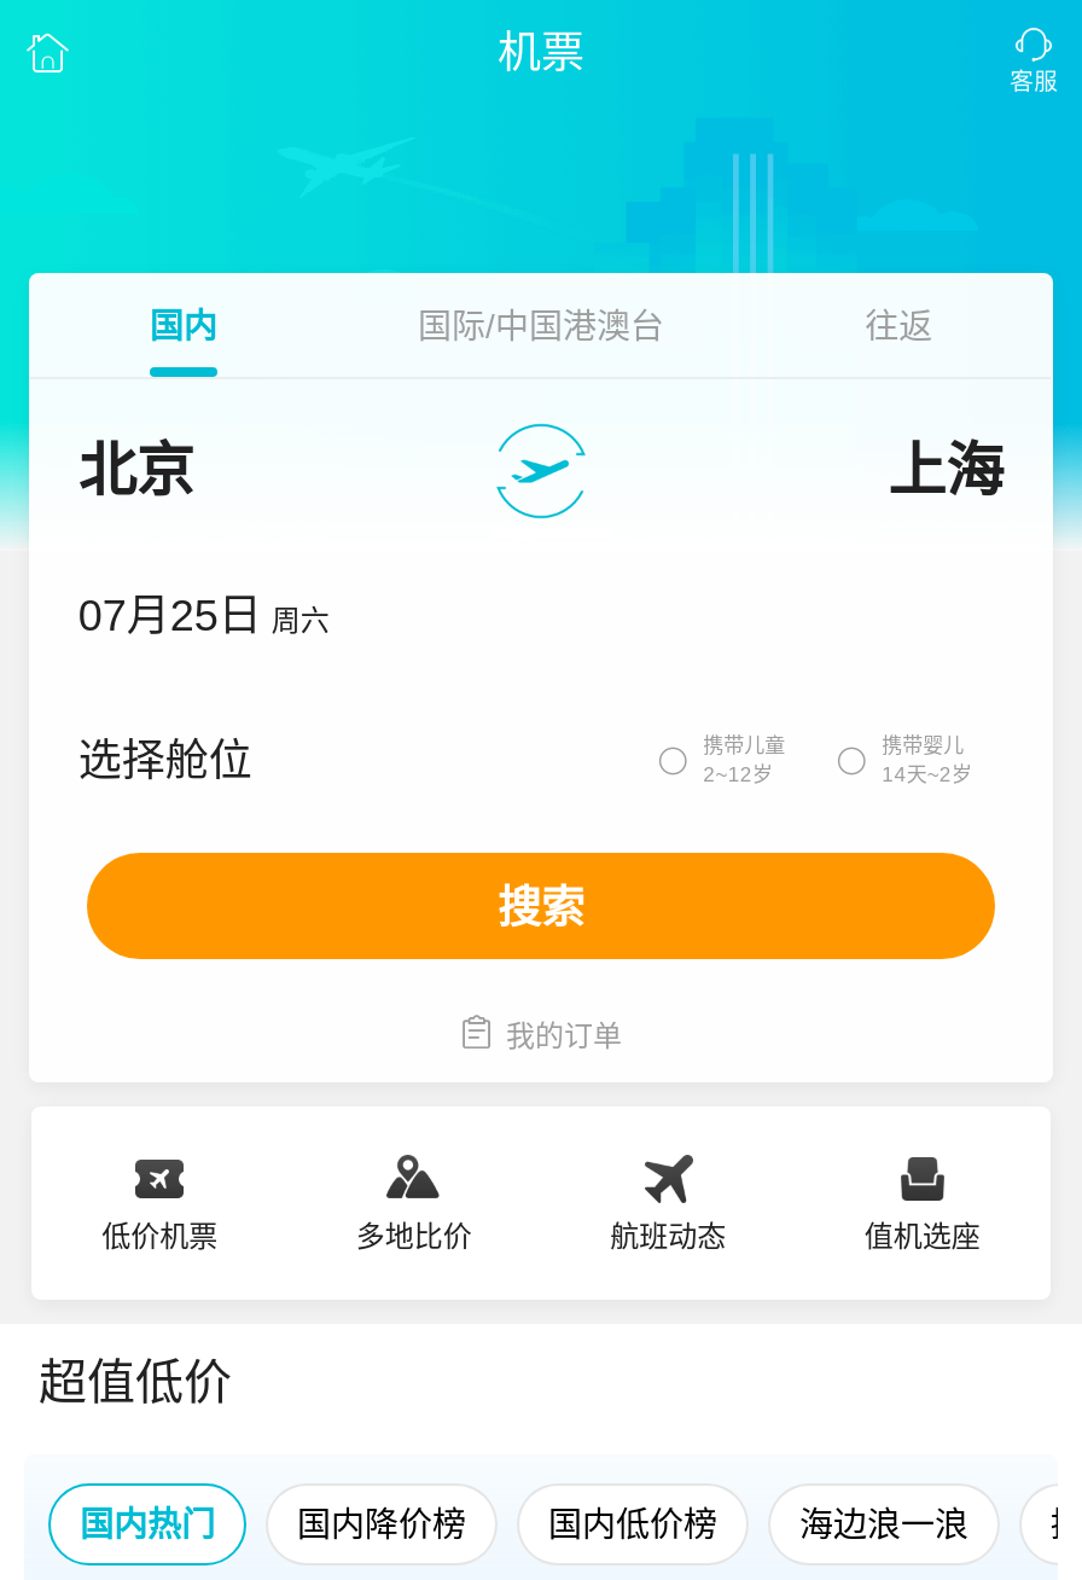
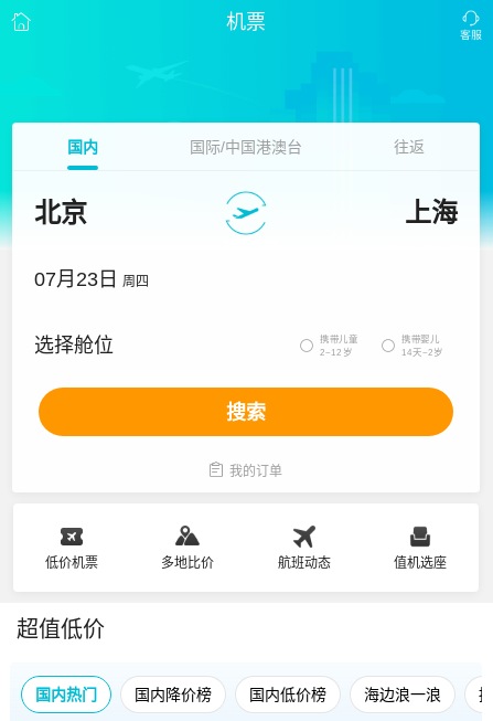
- 07月25日 周六
+ 07月23日 周四
